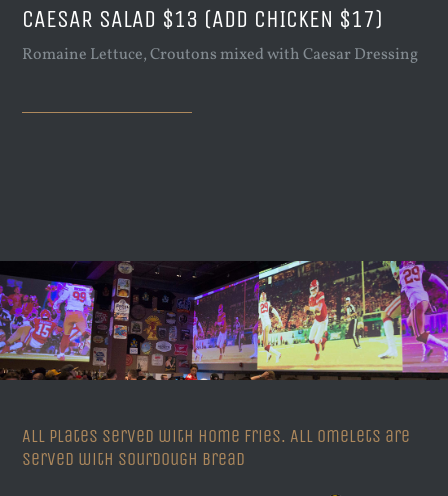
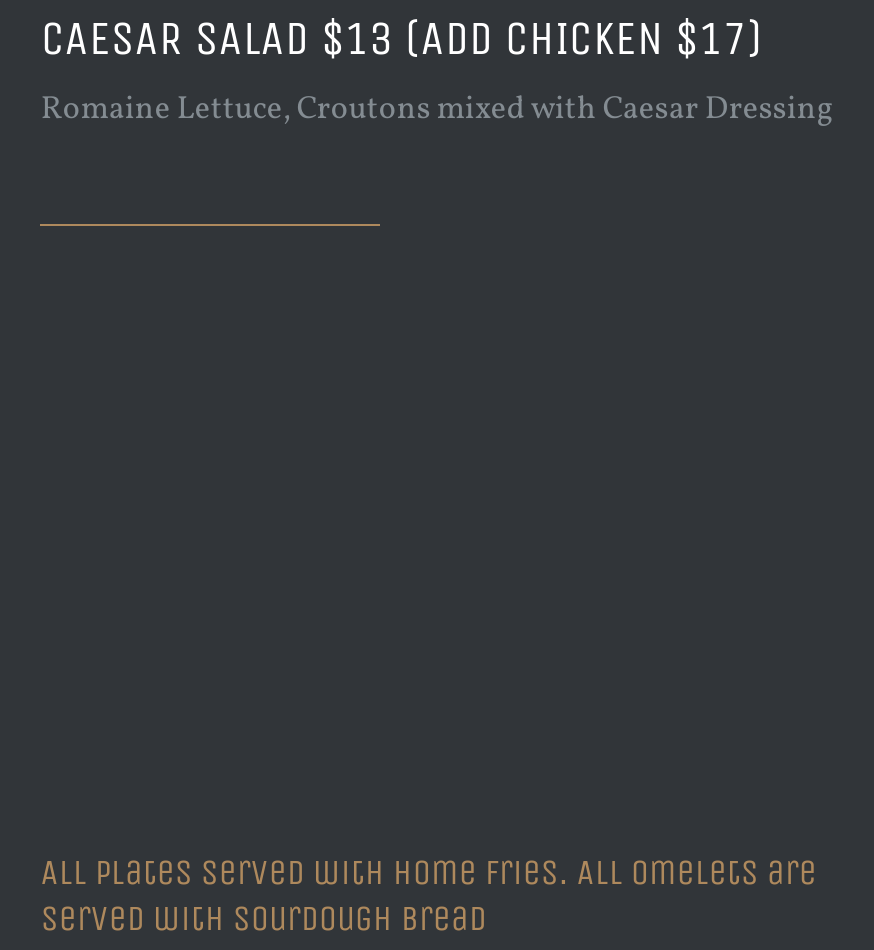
- [image]
